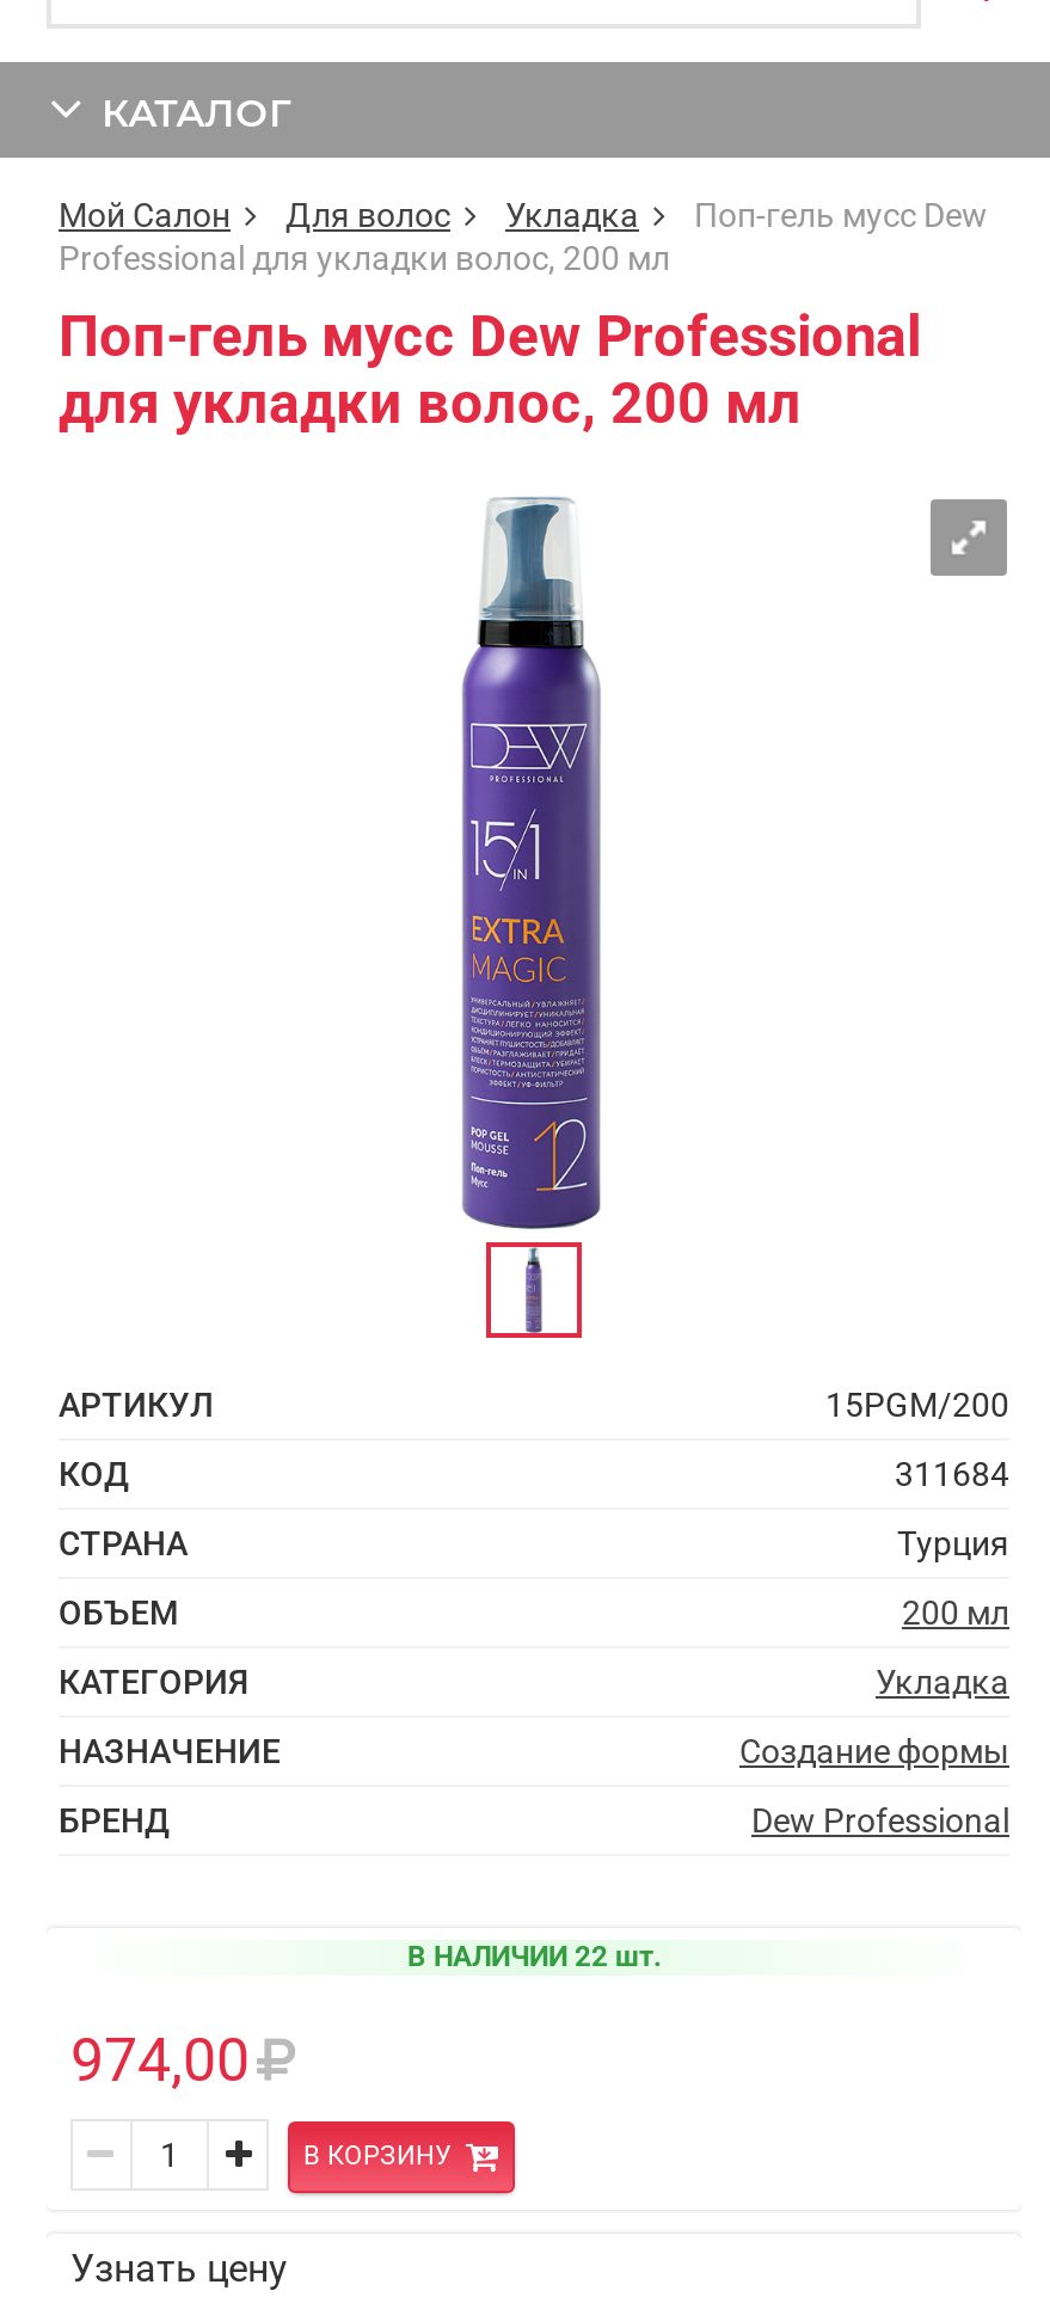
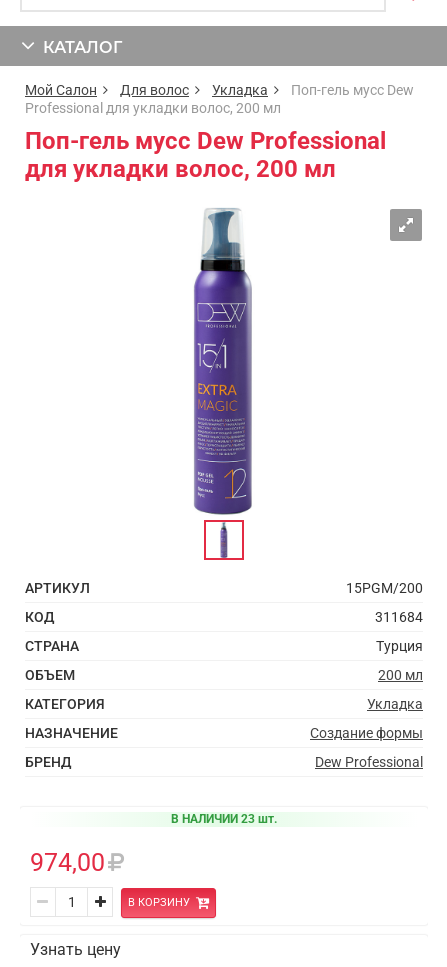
- В НАЛИЧИИ 22 шт.
+ В НАЛИЧИИ 23 шт.
